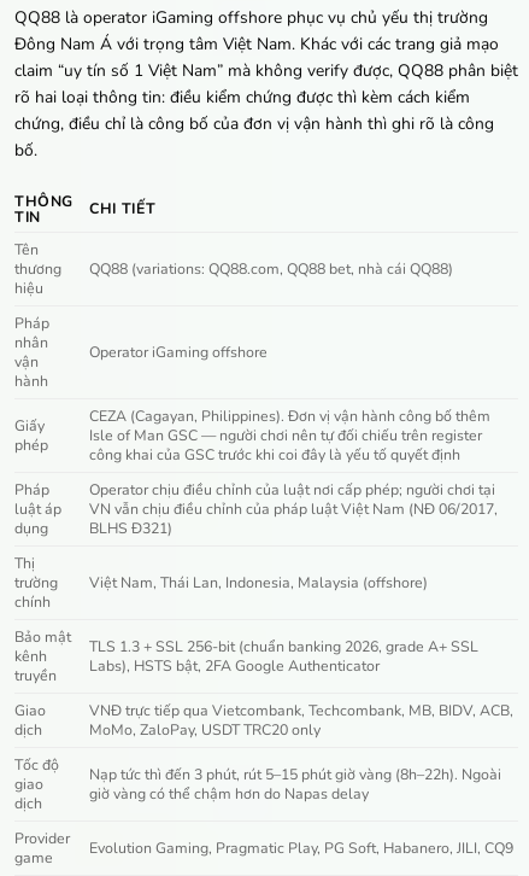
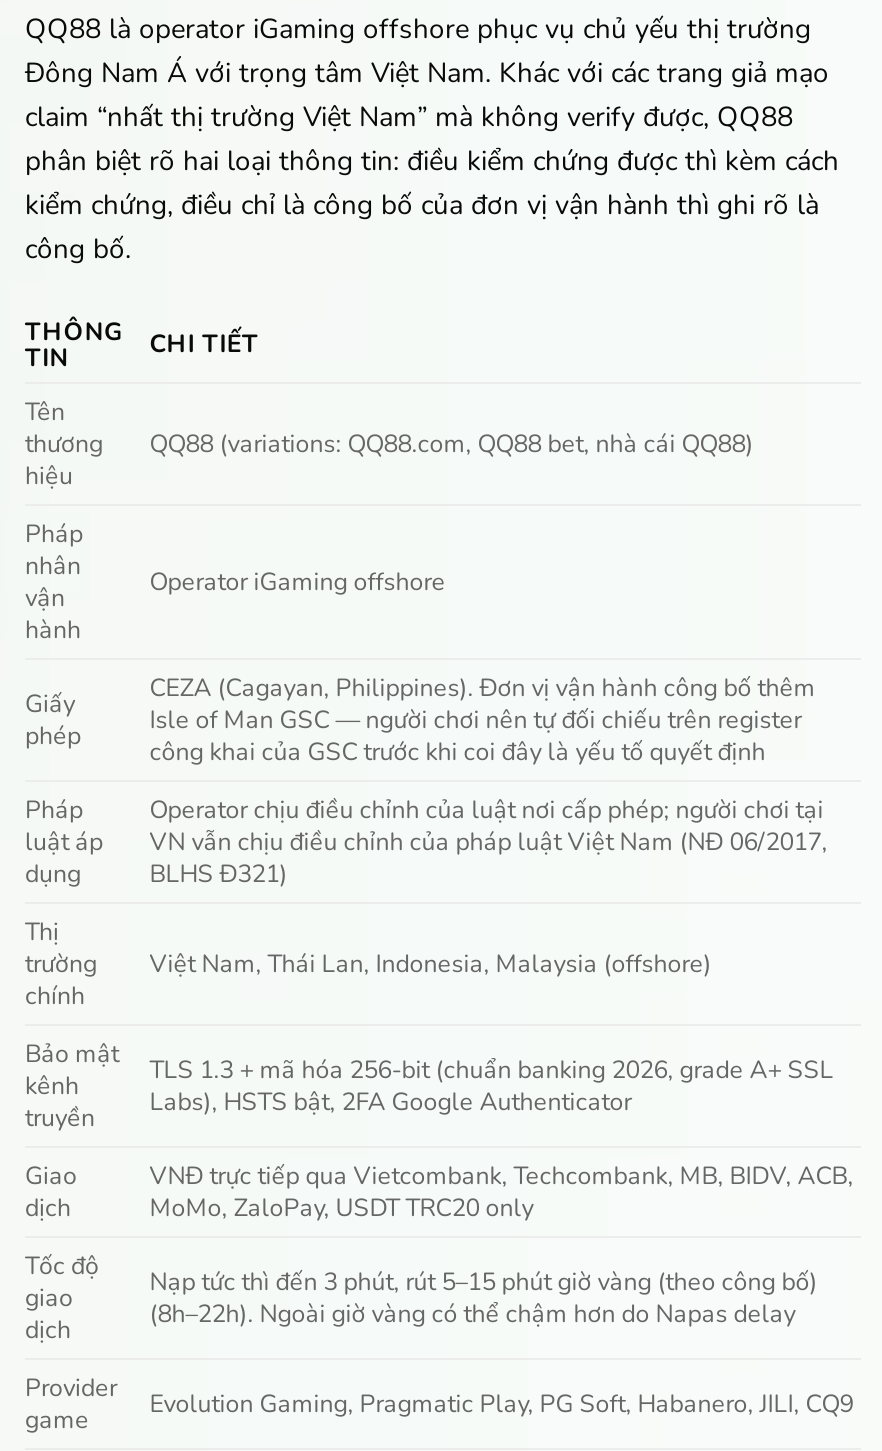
- claim “uy tín số 1 Việt Nam” mà không verify được, QQ88 phân biệt
- rõ hai loại thông tin: điều kiểm chứng được thì kèm cách kiểm
- chứng, điều chỉ là công bố của đơn vị vận hành thì ghi rõ là công
- bố.
+ claim “nhất thị trường Việt Nam” mà không verify được, QQ88
+ phân biệt rõ hai loại thông tin: điều kiểm chứng được thì kèm cách
+ kiểm chứng, điều chỉ là công bố của đơn vị vận hành thì ghi rõ là
+ công bố.

- TLS 1.3 + SSL 256-bit (chuẩn banking 2026, grade A+ SSL
+ TLS 1.3 + mã hóa 256-bit (chuẩn banking 2026, grade A+ SSL

- Nạp tức thì đến 3 phút, rút 5–15 phút giờ vàng (8h–22h). Ngoài
- giờ vàng có thể chậm hơn do Napas delay
+ Nạp tức thì đến 3 phút, rút 5–15 phút giờ vàng (theo công bố)
+ (8h–22h). Ngoài giờ vàng có thể chậm hơn do Napas delay
